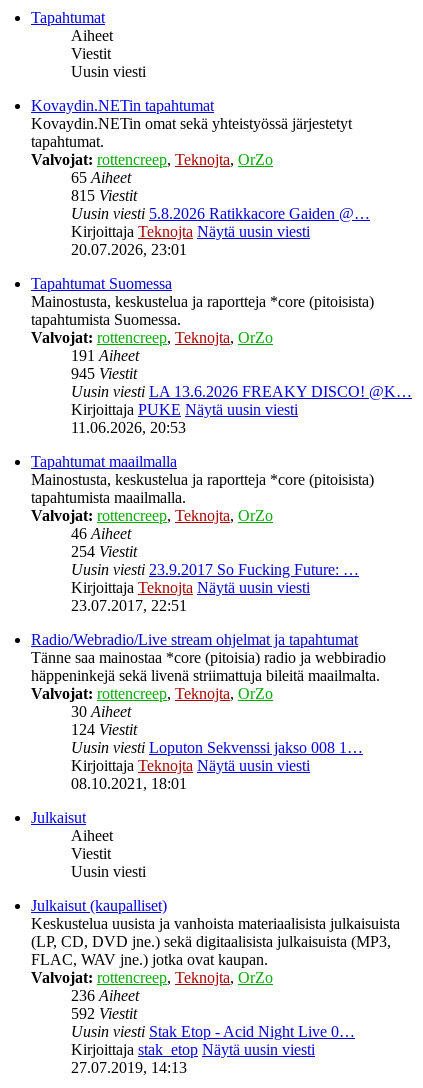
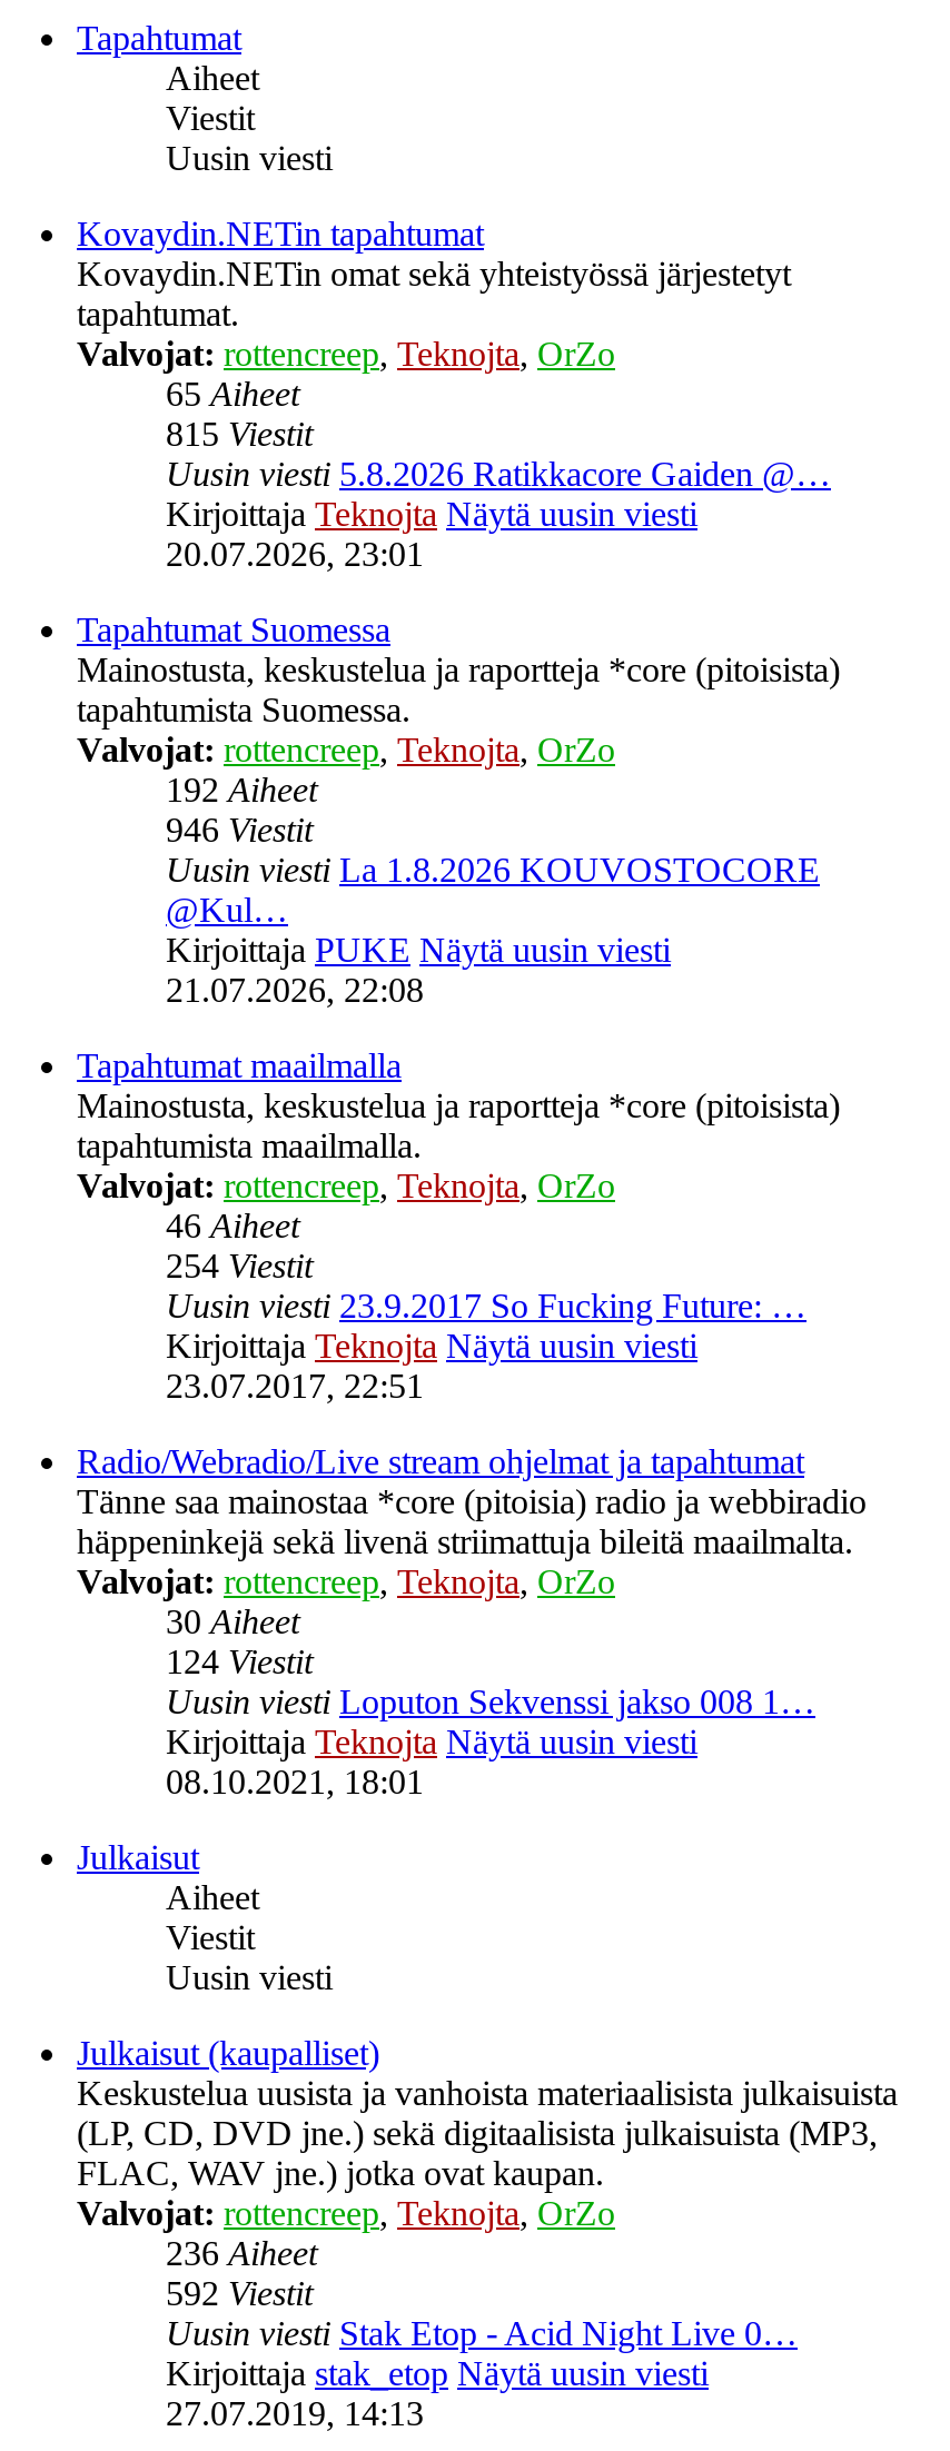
- 191 Aiheet
- 945 Viestit
- Uusin viesti LA 13.6.2026 FREAKY DISCO! @K…
+ 192 Aiheet
+ 946 Viestit
+ Uusin viesti La 1.8.2026 KOUVOSTOCORE
+ @Kul…

- 11.06.2026, 20:53
+ 21.07.2026, 22:08
